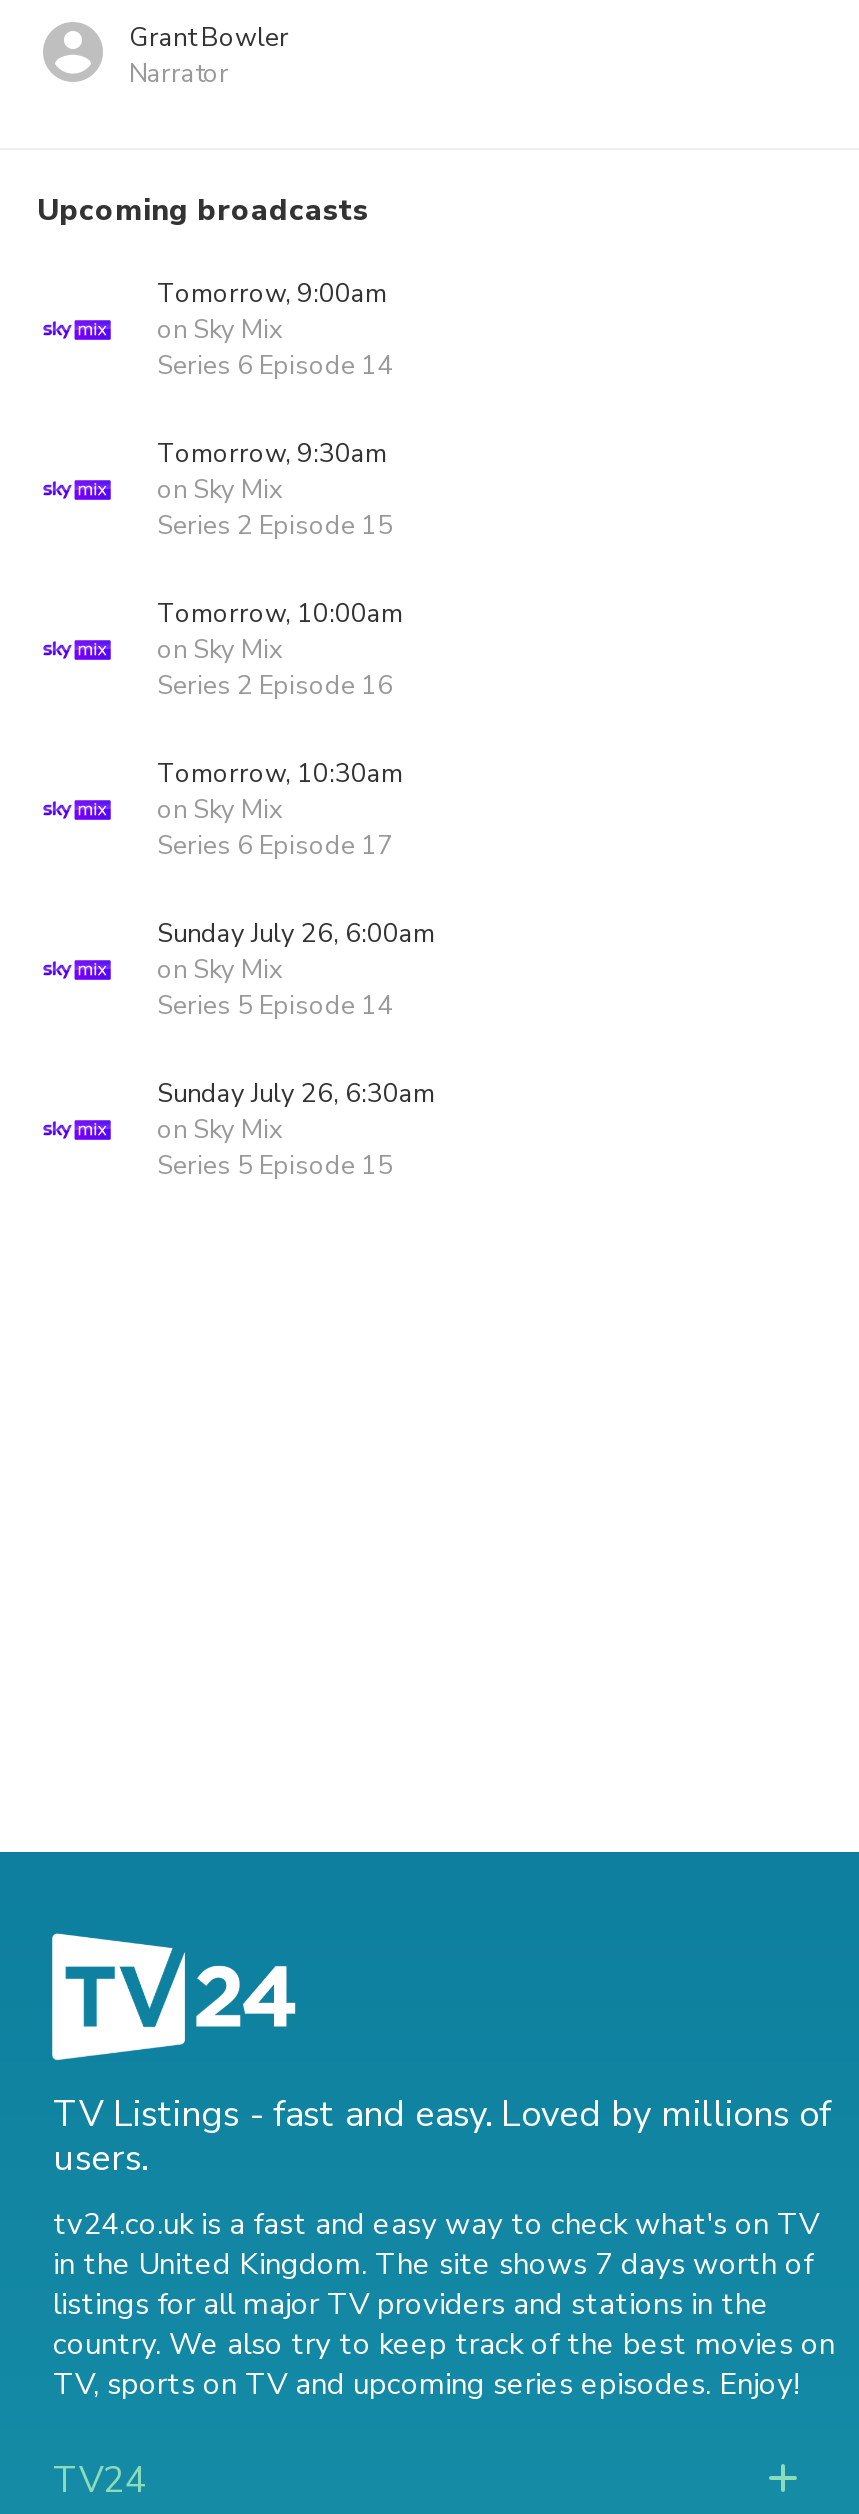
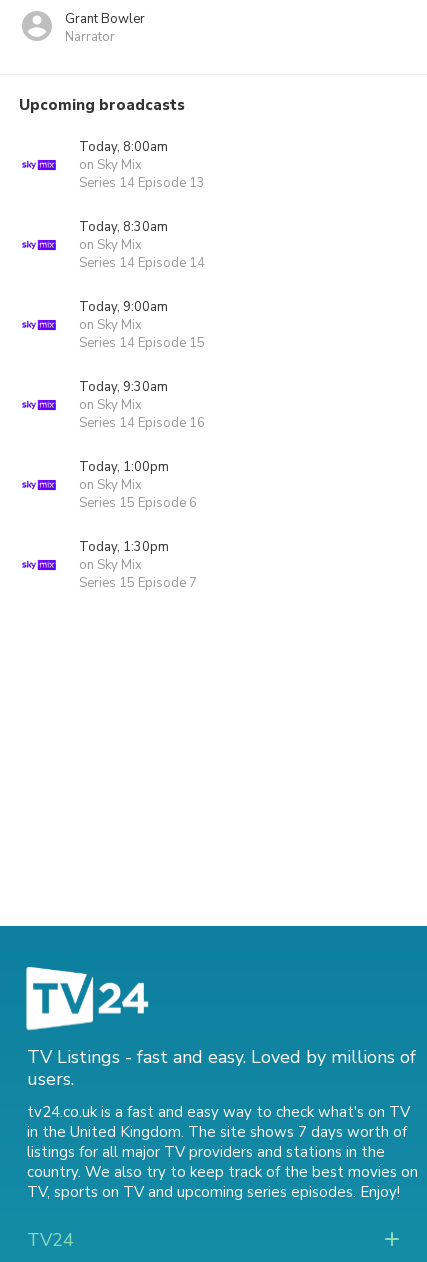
- Tomorrow, 9:00am
+ Today, 8:00am

- Series 6 Episode 14
+ Series 14 Episode 13

- Tomorrow, 9:30am
+ Today, 8:30am

- Series 2 Episode 15
+ Series 14 Episode 14

- Tomorrow, 10:00am
+ Today, 9:00am

- Series 2 Episode 16
+ Series 14 Episode 15

- Tomorrow, 10:30am
+ Today, 9:30am

- Series 6 Episode 17
+ Series 14 Episode 16

- Sunday July 26, 6:00am
+ Today, 1:00pm

- Series 5 Episode 14
+ Series 15 Episode 6

- Sunday July 26, 6:30am
+ Today, 1:30pm

- Series 5 Episode 15
+ Series 15 Episode 7
